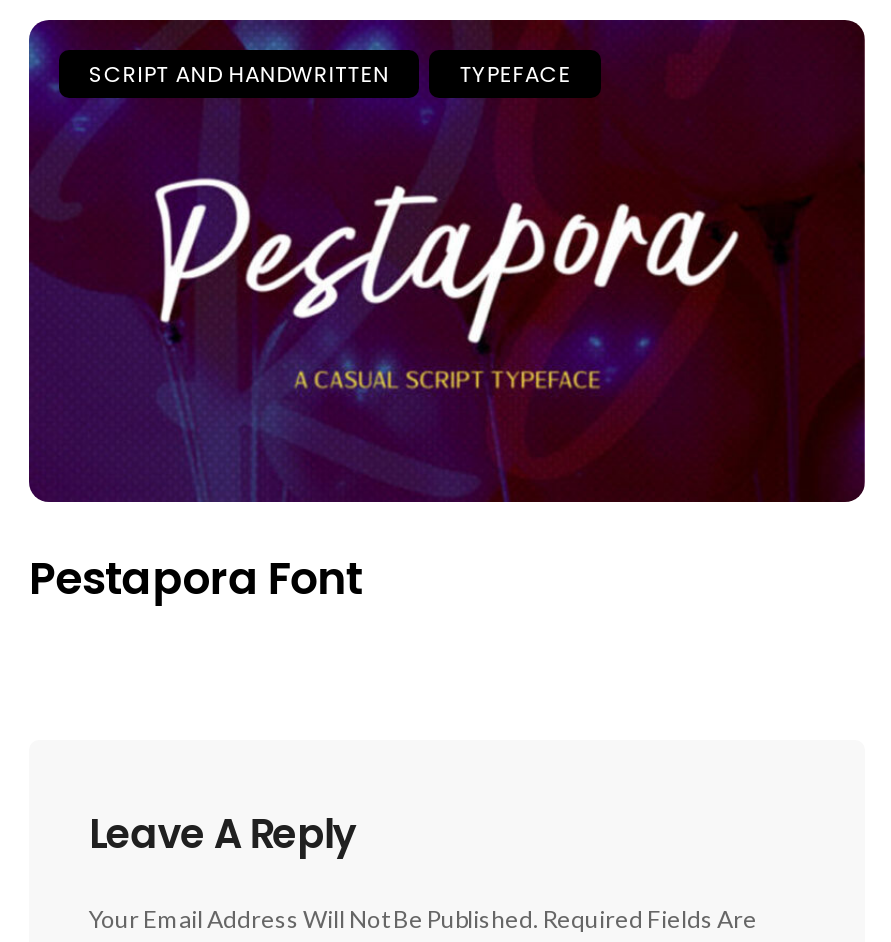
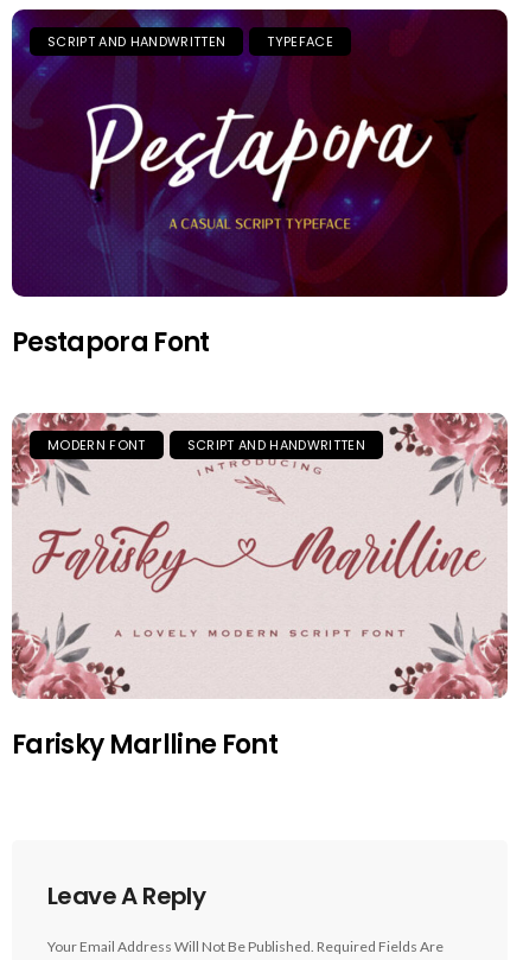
+ [image]
+ MODERN FONT
+ SCRIPT AND HANDWRITTEN

+ Farisky Marlline Font
